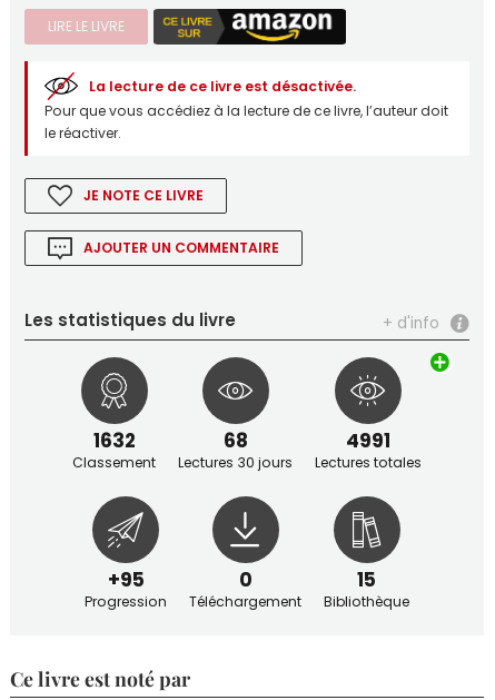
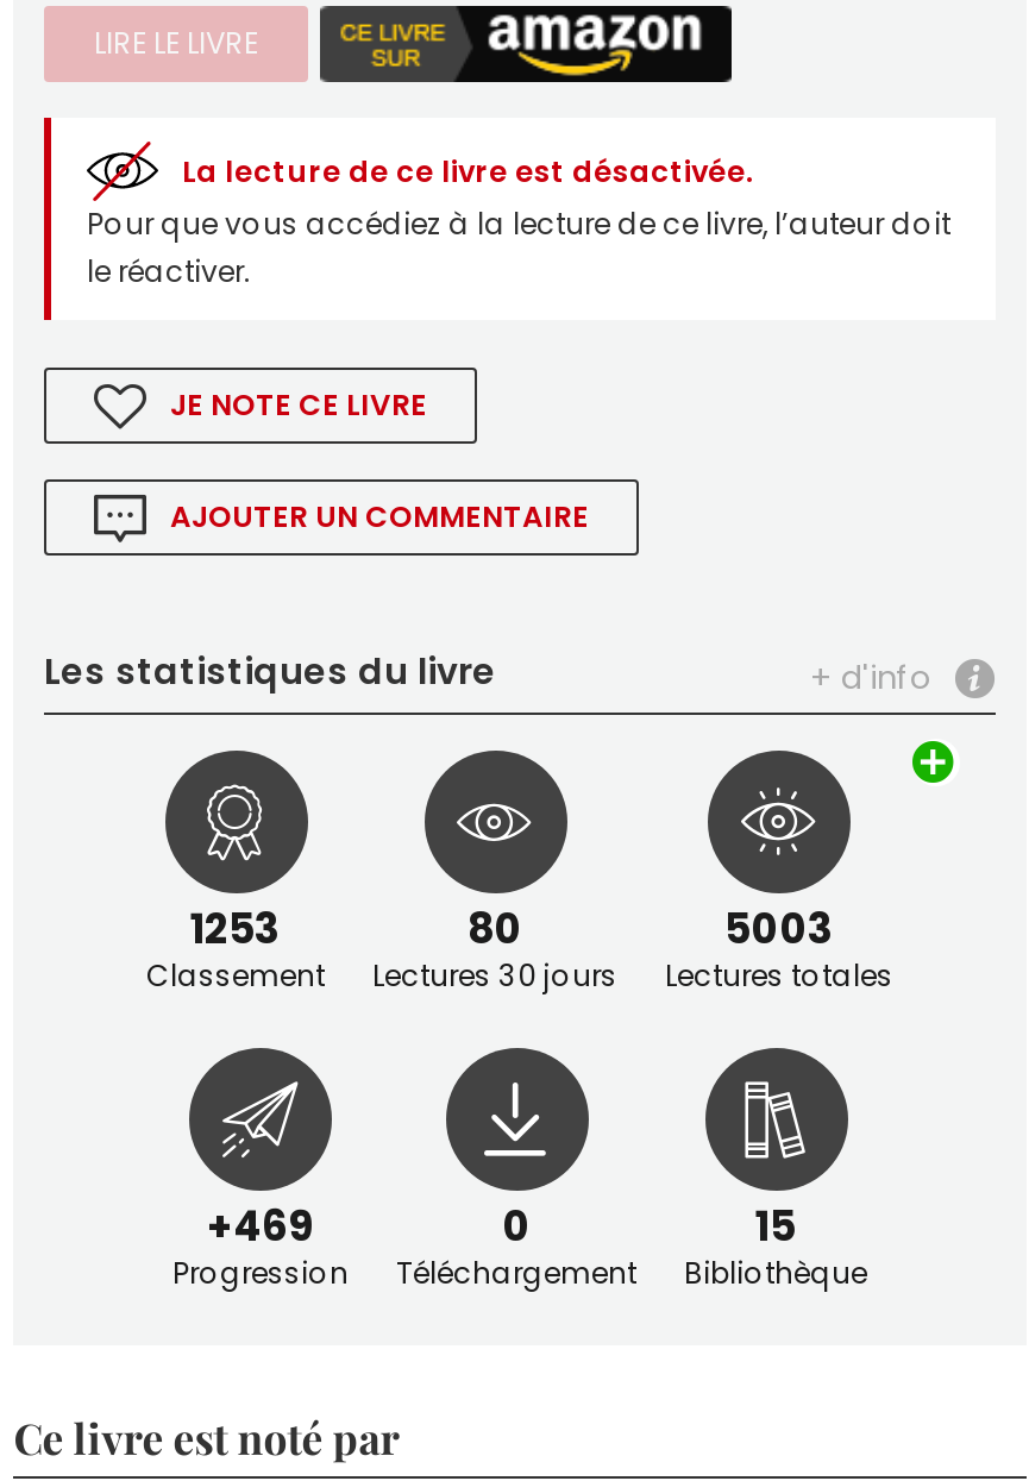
- 1632
+ 1253

- 68
+ 80

- 4991
+ 5003

- +95
+ +469
